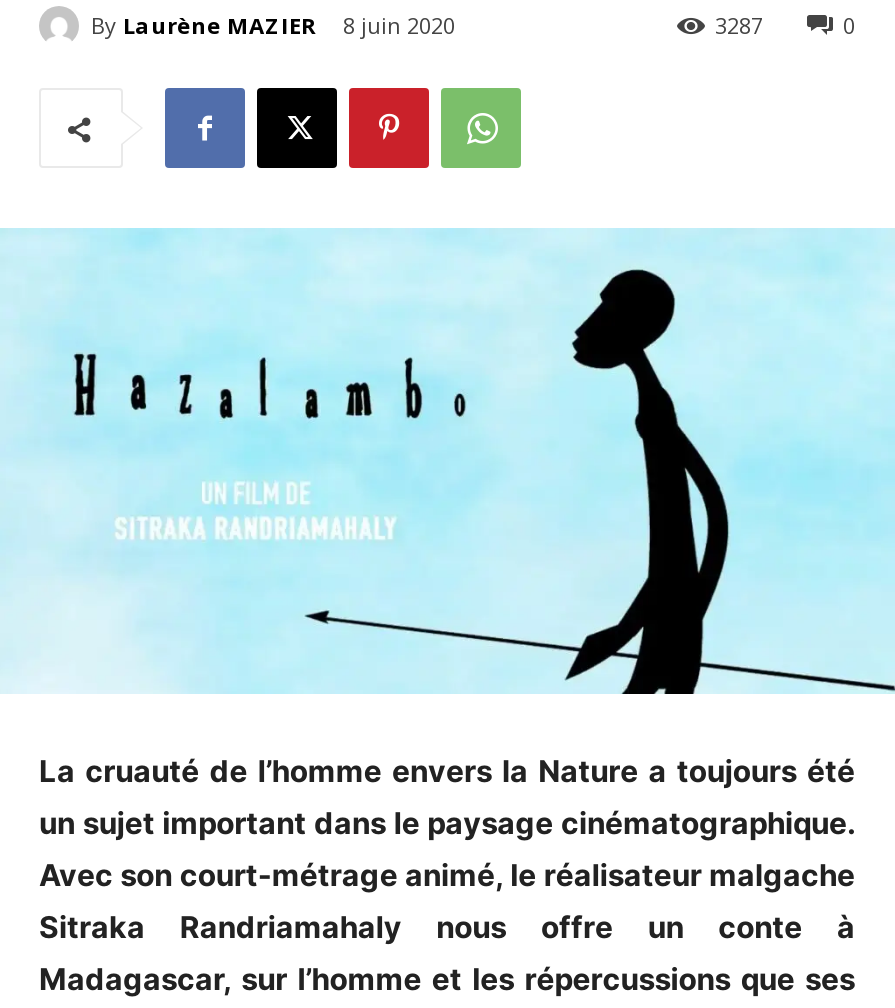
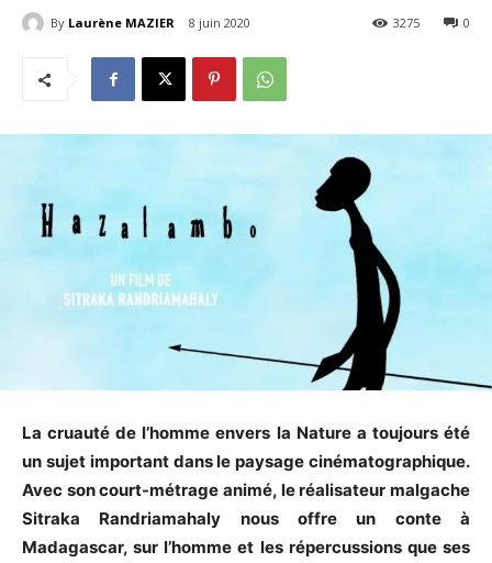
- 3287
+ 3275
